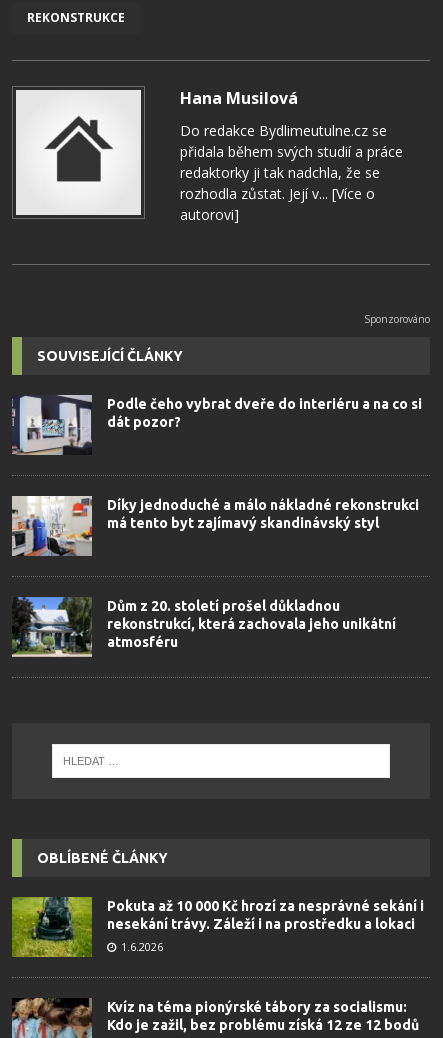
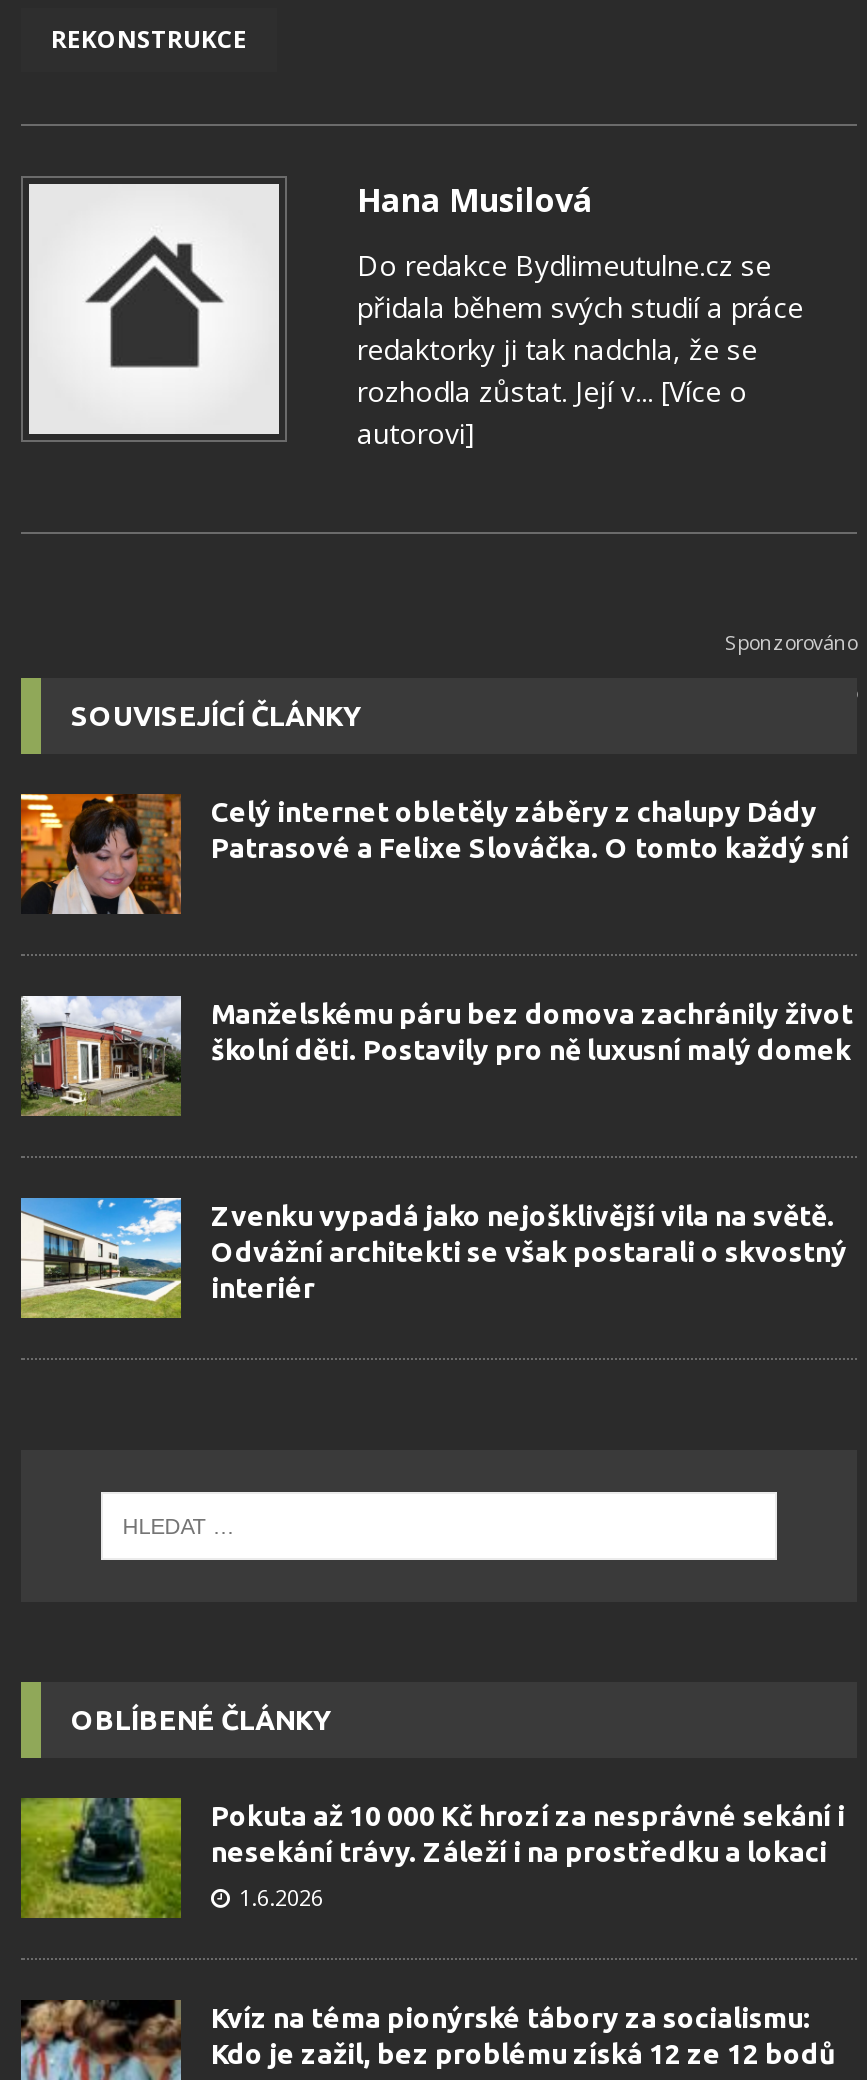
- [image]
- Podle čeho vybrat dveře do interiéru a na co si
- dát pozor?
+ [image]
+ Celý internet obletěly záběry z chalupy Dády
+ Patrasové a Felixe Slováčka. O tomto každý sní

- [image]
- Díky jednoduché a málo nákladné rekonstrukci
- má tento byt zajímavý skandinávský styl
+ [image]
+ Manželskému páru bez domova zachránily život
+ školní děti. Postavily pro ně luxusní malý domek

- [image]
- Dům z 20. století prošel důkladnou
- rekonstrukcí, která zachovala jeho unikátní
- atmosféru
+ [image]
+ Zvenku vypadá jako nejošklivější vila na světě.
+ Odvážní architekti se však postarali o skvostný
+ interiér
